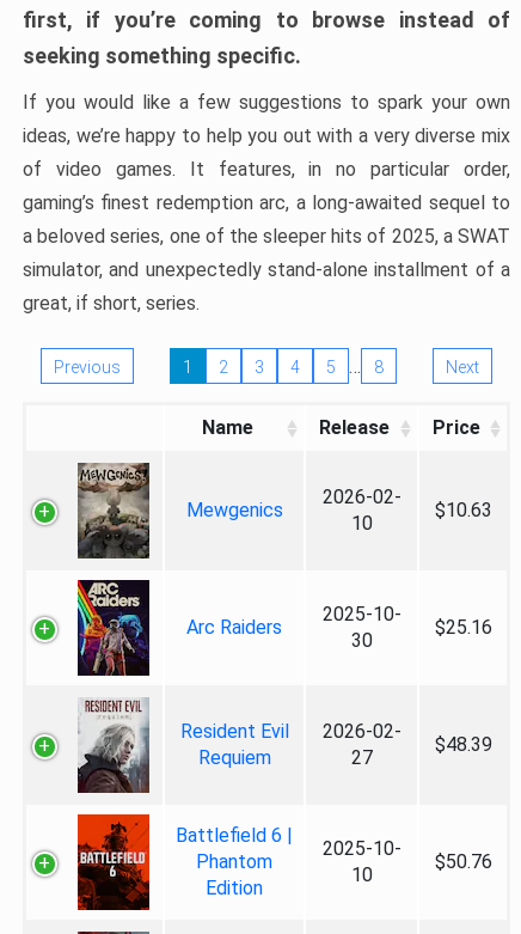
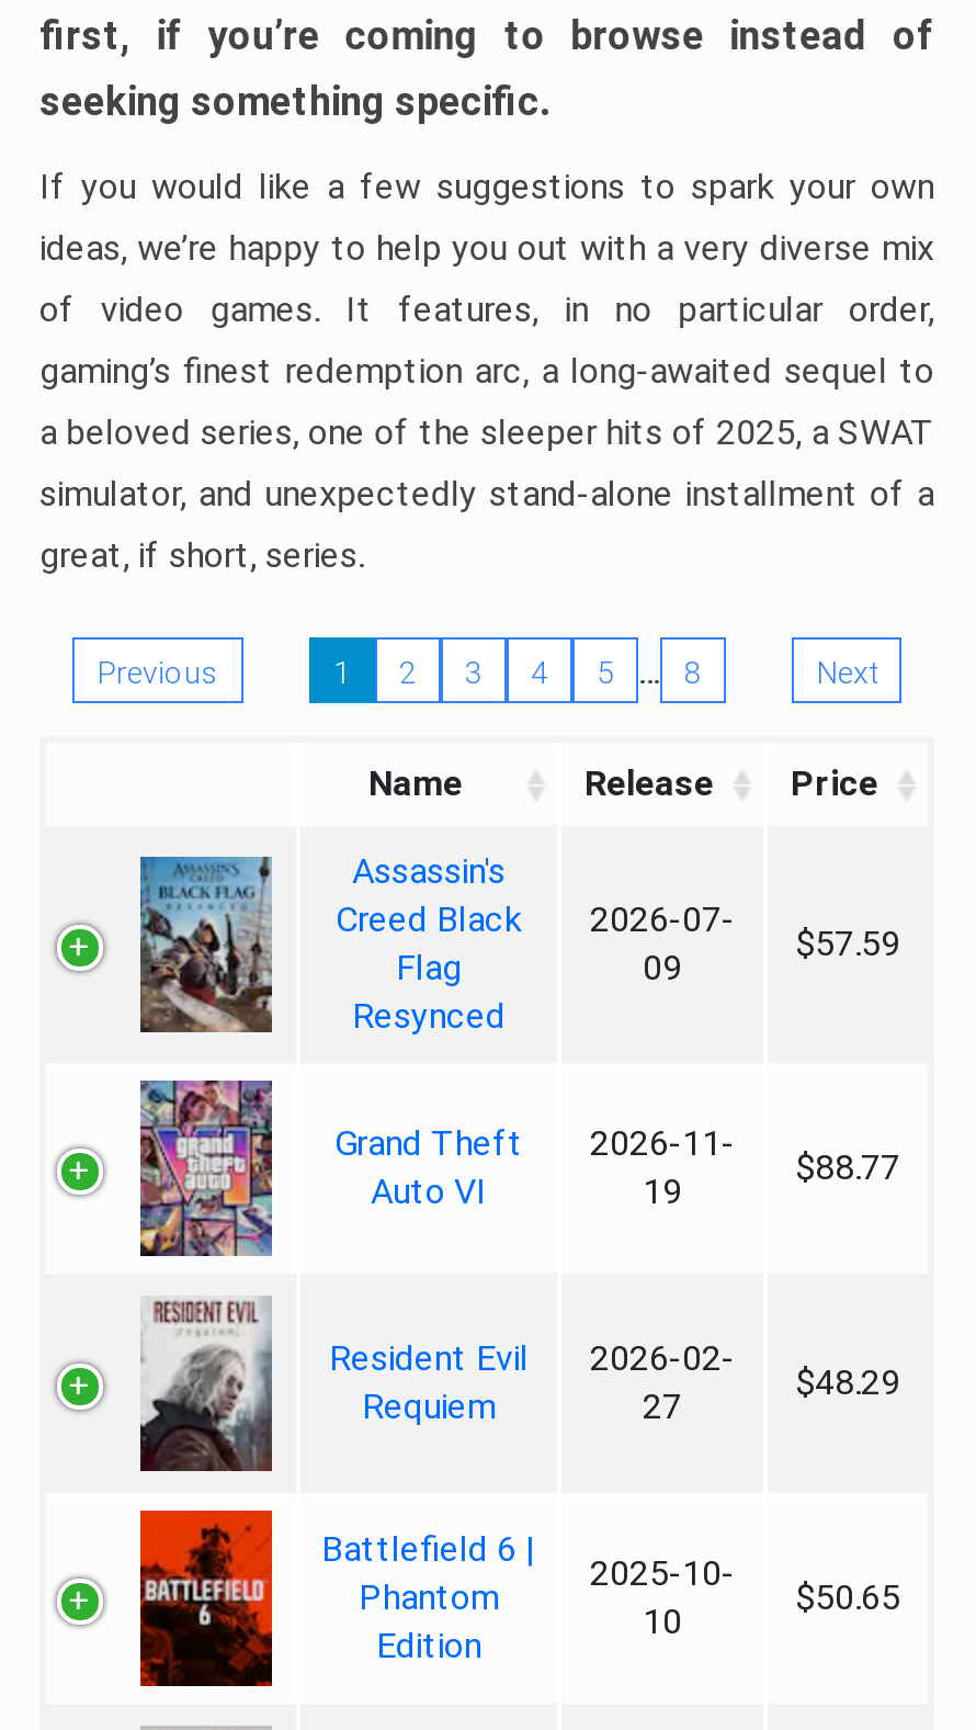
- [image]
- Mewgenics
+ [image]
+ Assassin's
+ Creed Black
+ Flag
+ Resynced

- 2026-02-
- 10
+ 2026-07-
+ 09

- $10.63
+ $57.59

- [image]
- Arc Raiders
+ [image]
+ Grand Theft
+ Auto VI

- 2025-10-
- 30
+ 2026-11-
+ 19

- $25.16
+ $88.77

- $48.39
+ $48.29

- $50.76
+ $50.65
